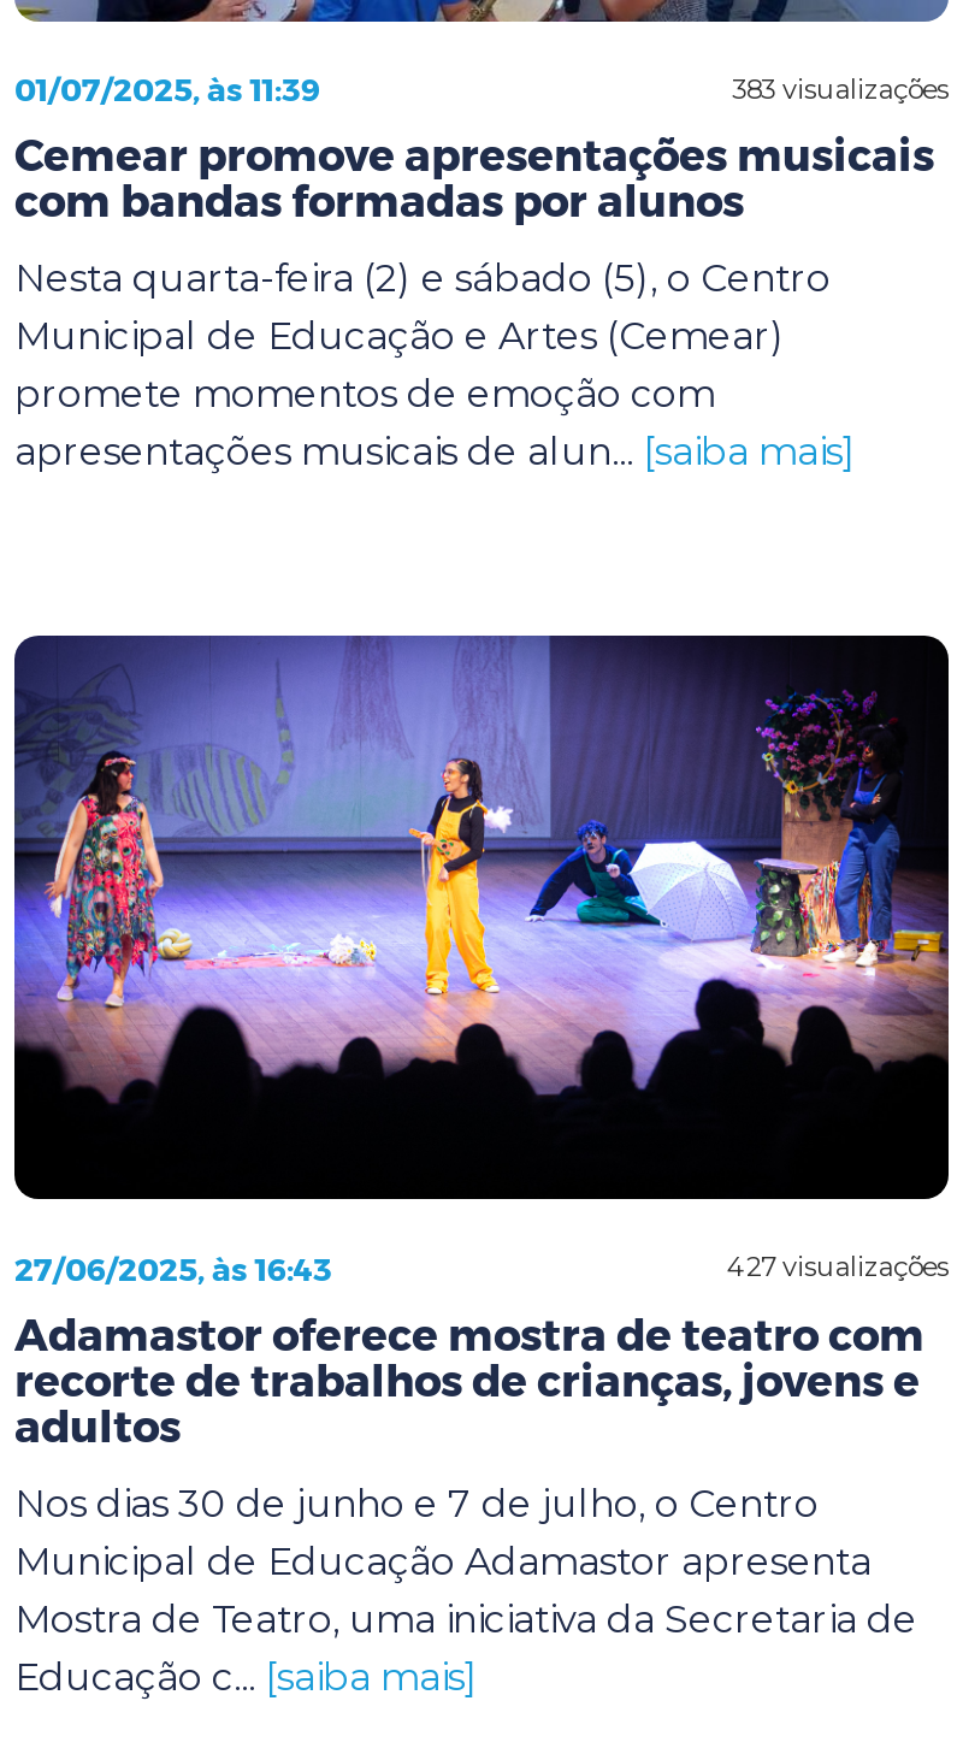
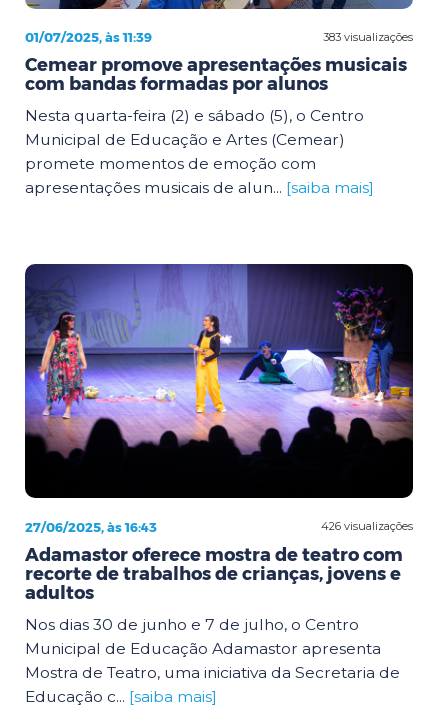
- 427 visualizações
+ 426 visualizações
